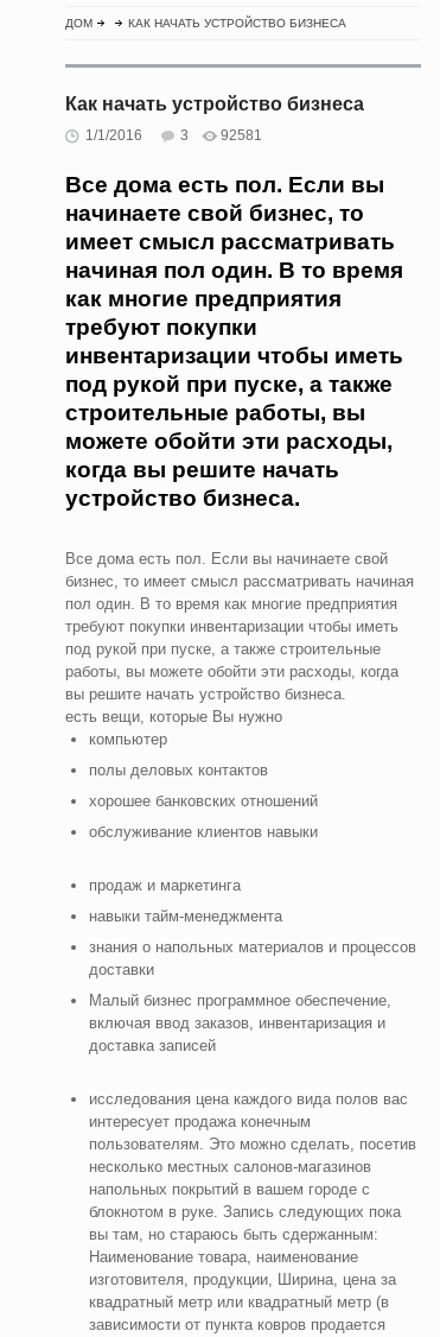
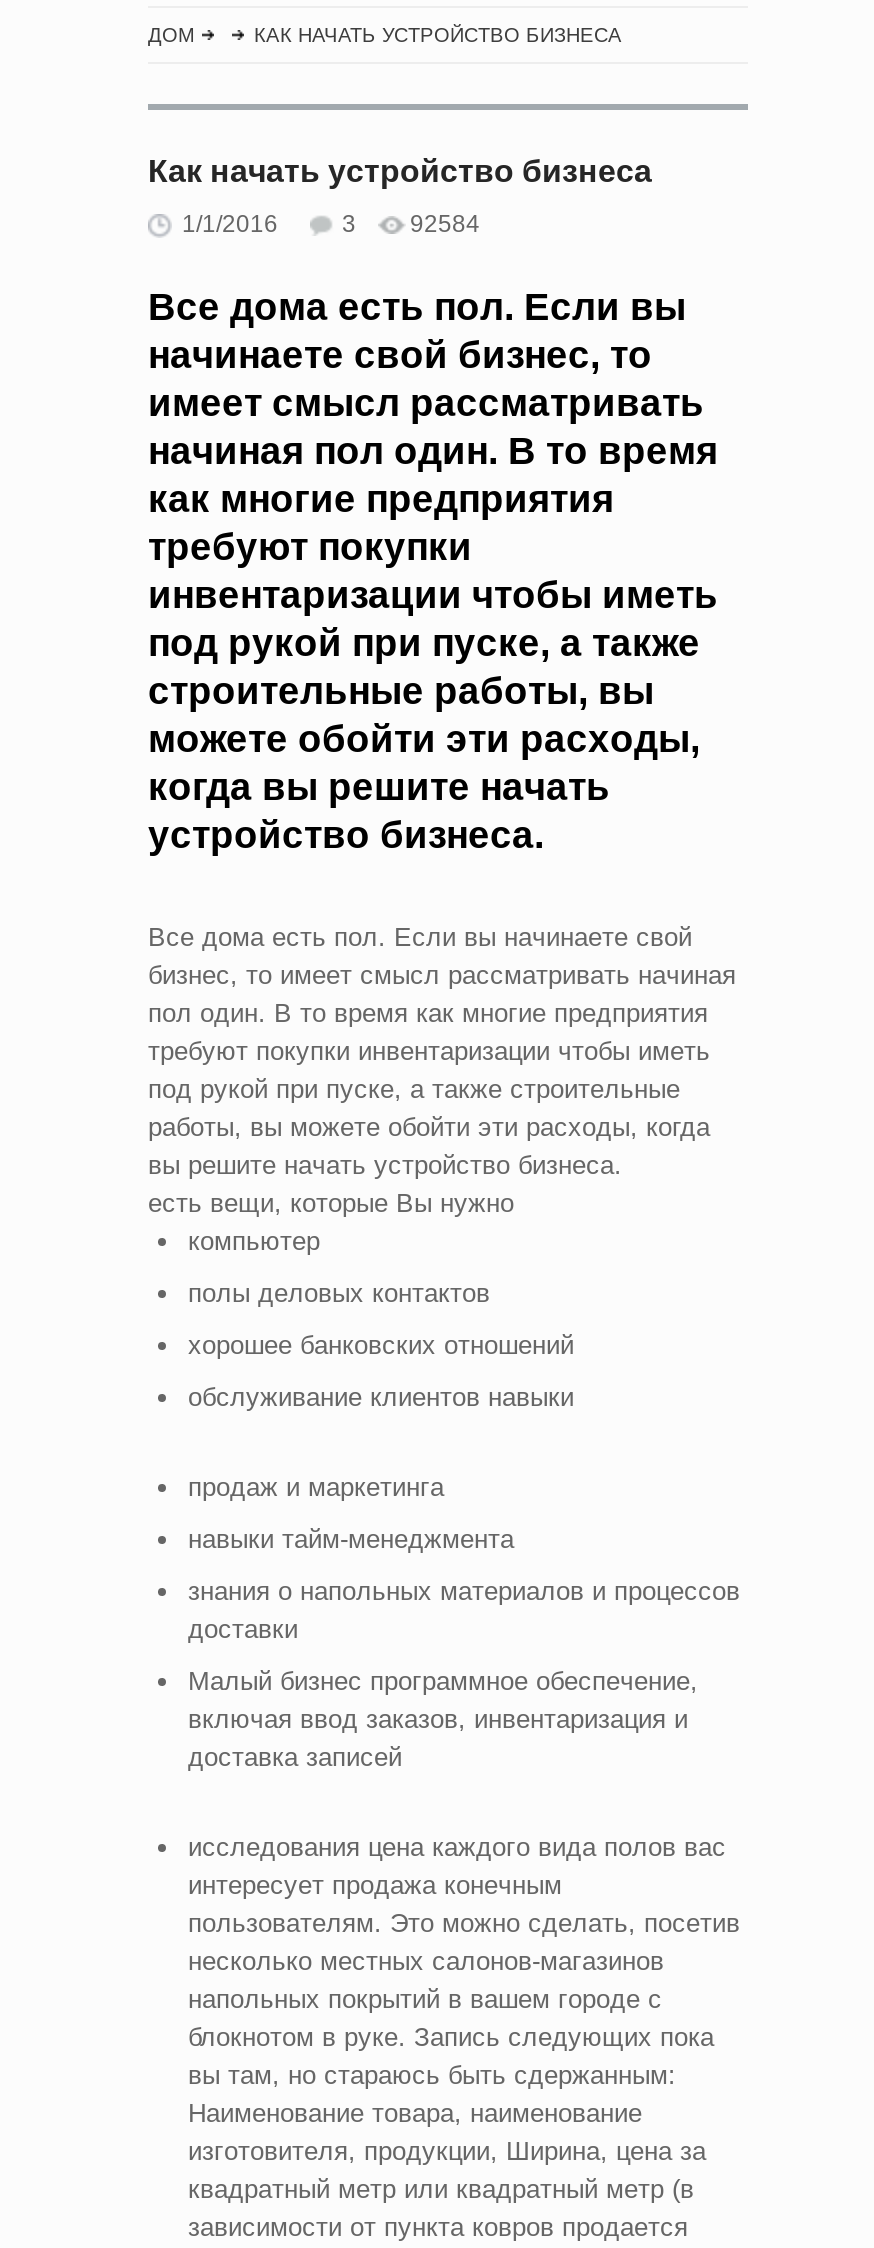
- 3 92581
+ 3 92584
